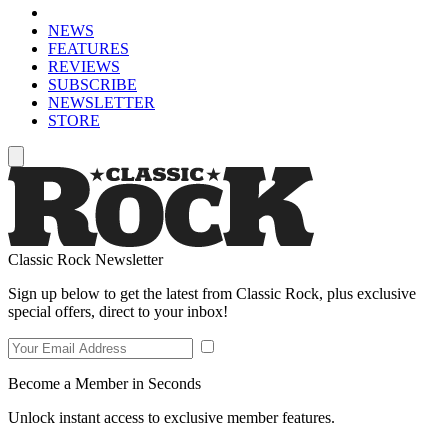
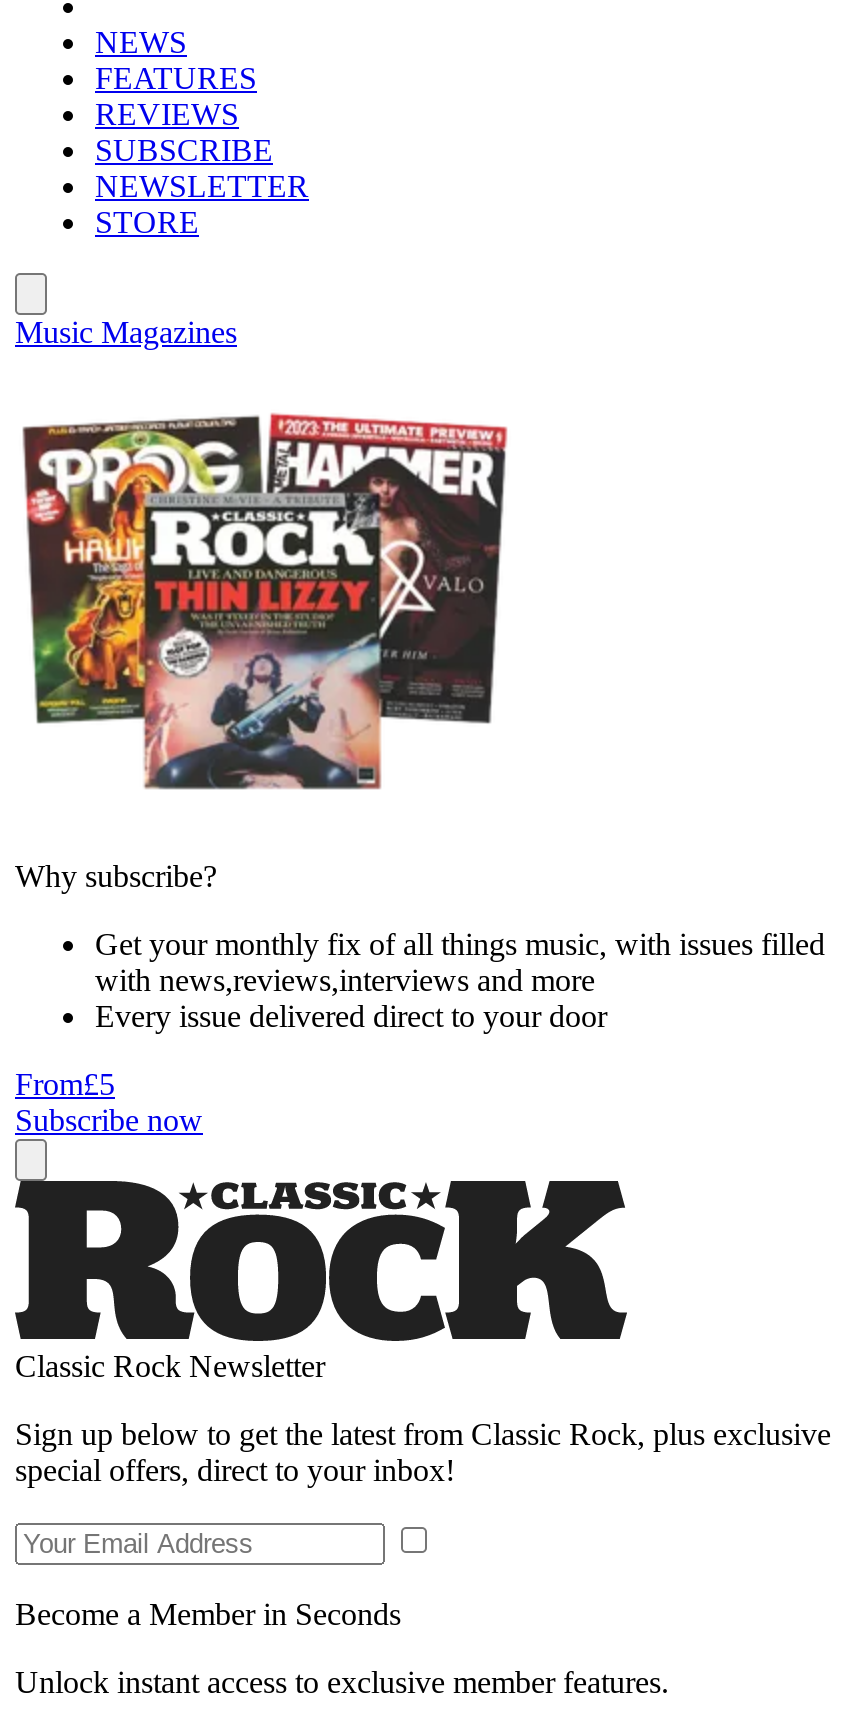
+ Music Magazines

+ [image]
+ Why subscribe?
+ Get your monthly fix of all things music, with issues filled
+ with news,reviews,interviews and more
+ Every issue delivered direct to your door
+ From£5
+ Subscribe now
